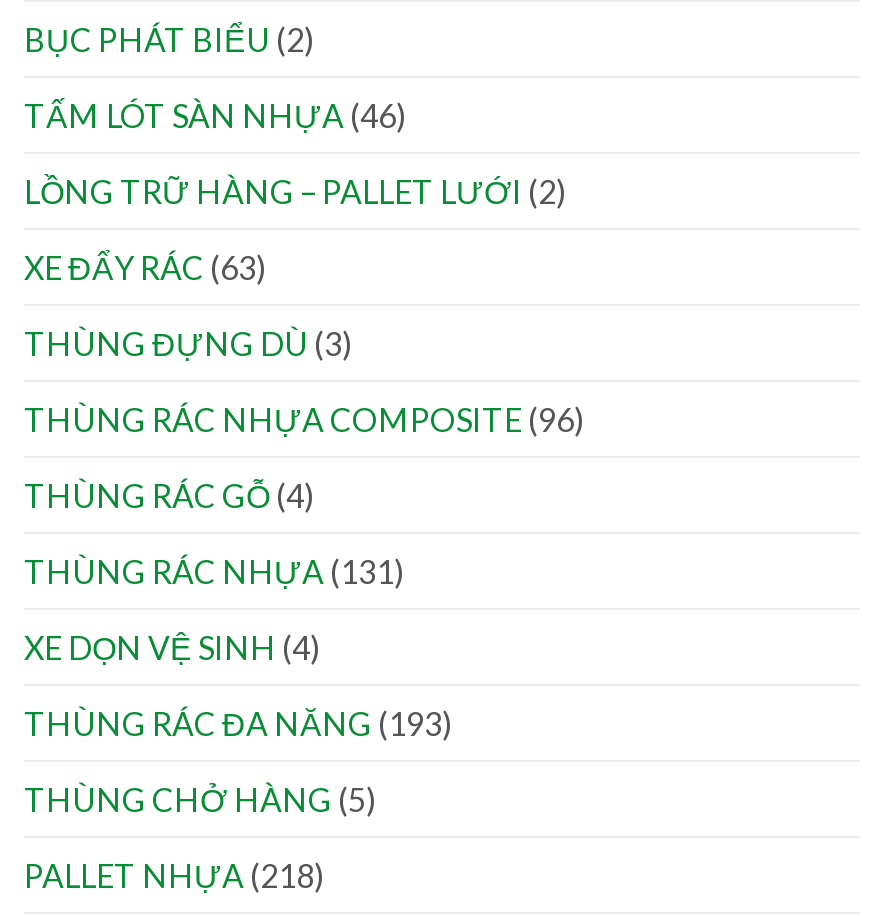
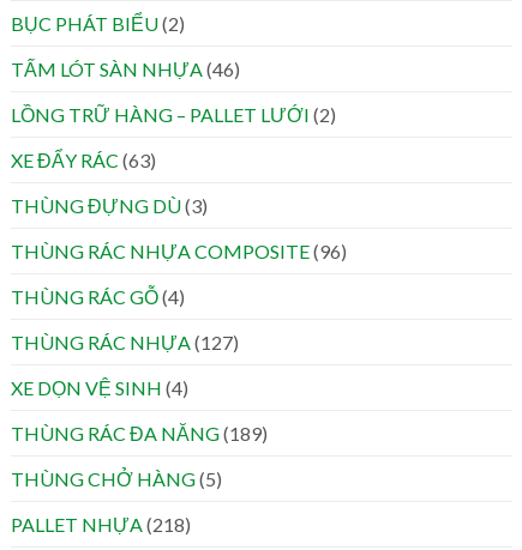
- THÙNG RÁC NHỰA (131)
+ THÙNG RÁC NHỰA (127)

- THÙNG RÁC ĐA NĂNG (193)
+ THÙNG RÁC ĐA NĂNG (189)
